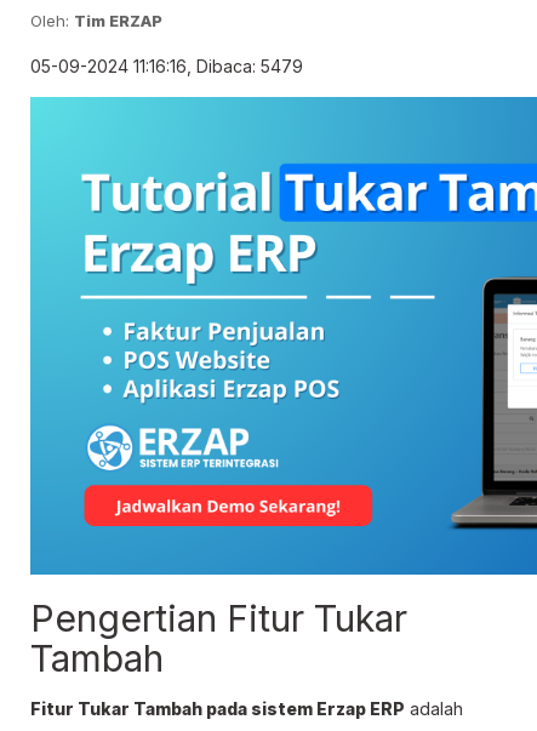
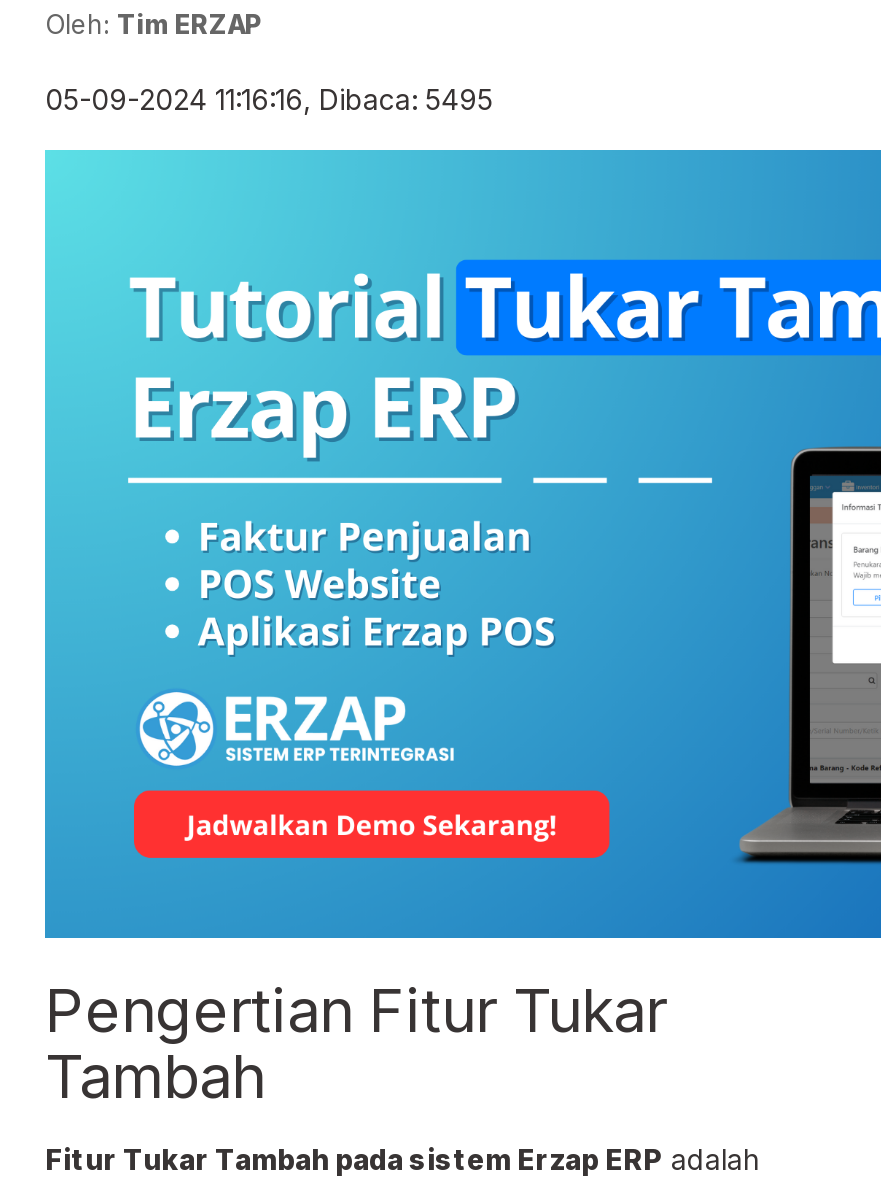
- 05-09-2024 11:16:16, Dibaca: 5479
+ 05-09-2024 11:16:16, Dibaca: 5495
